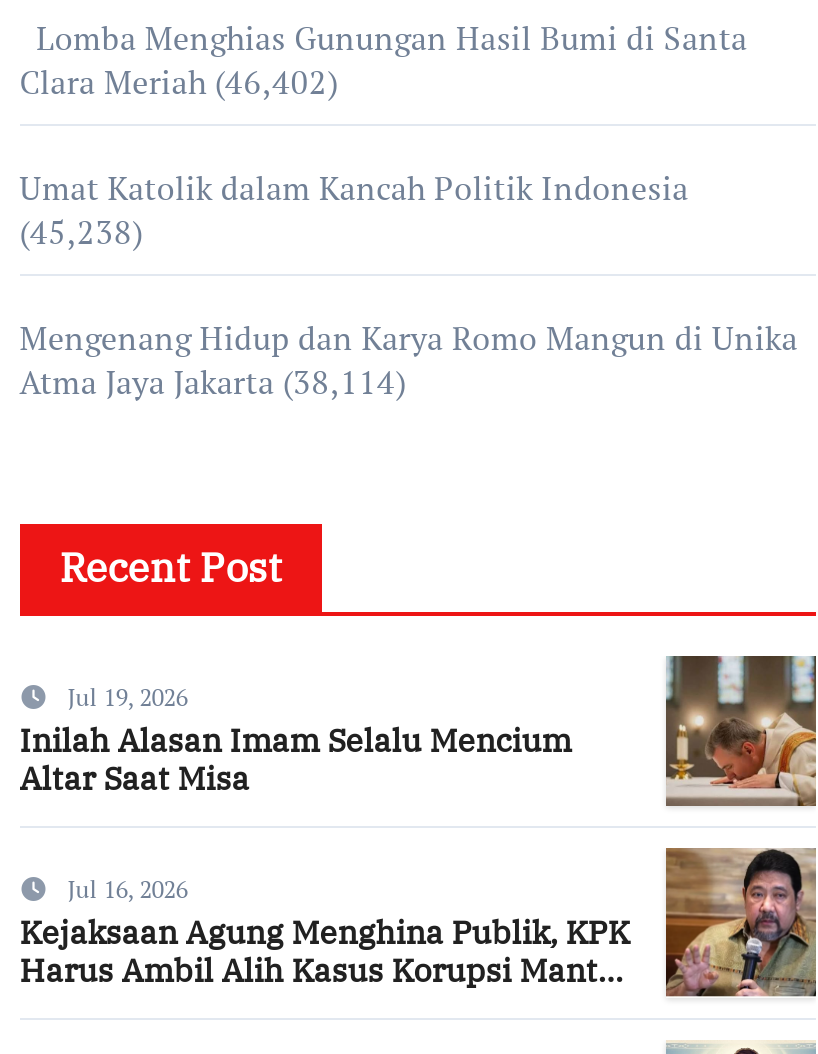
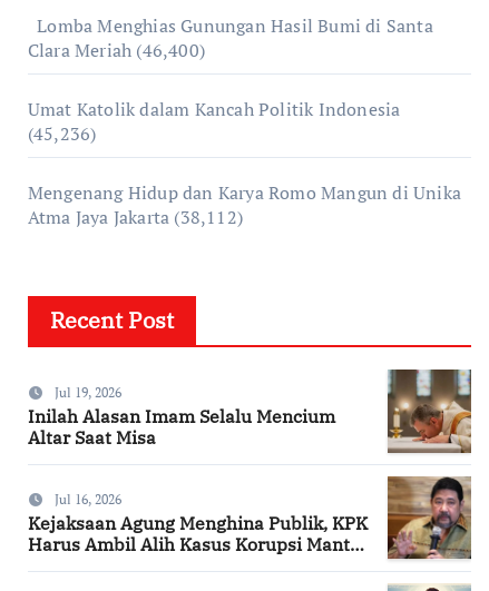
- Clara Meriah (46,402)
+ Clara Meriah (46,400)

- (45,238)
+ (45,236)

- Atma Jaya Jakarta (38,114)
+ Atma Jaya Jakarta (38,112)
